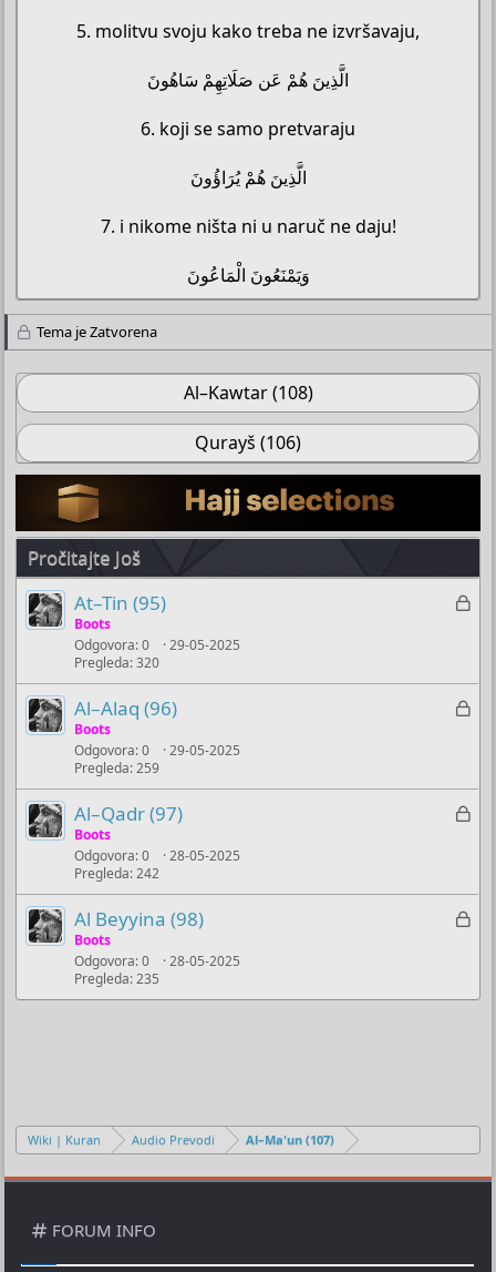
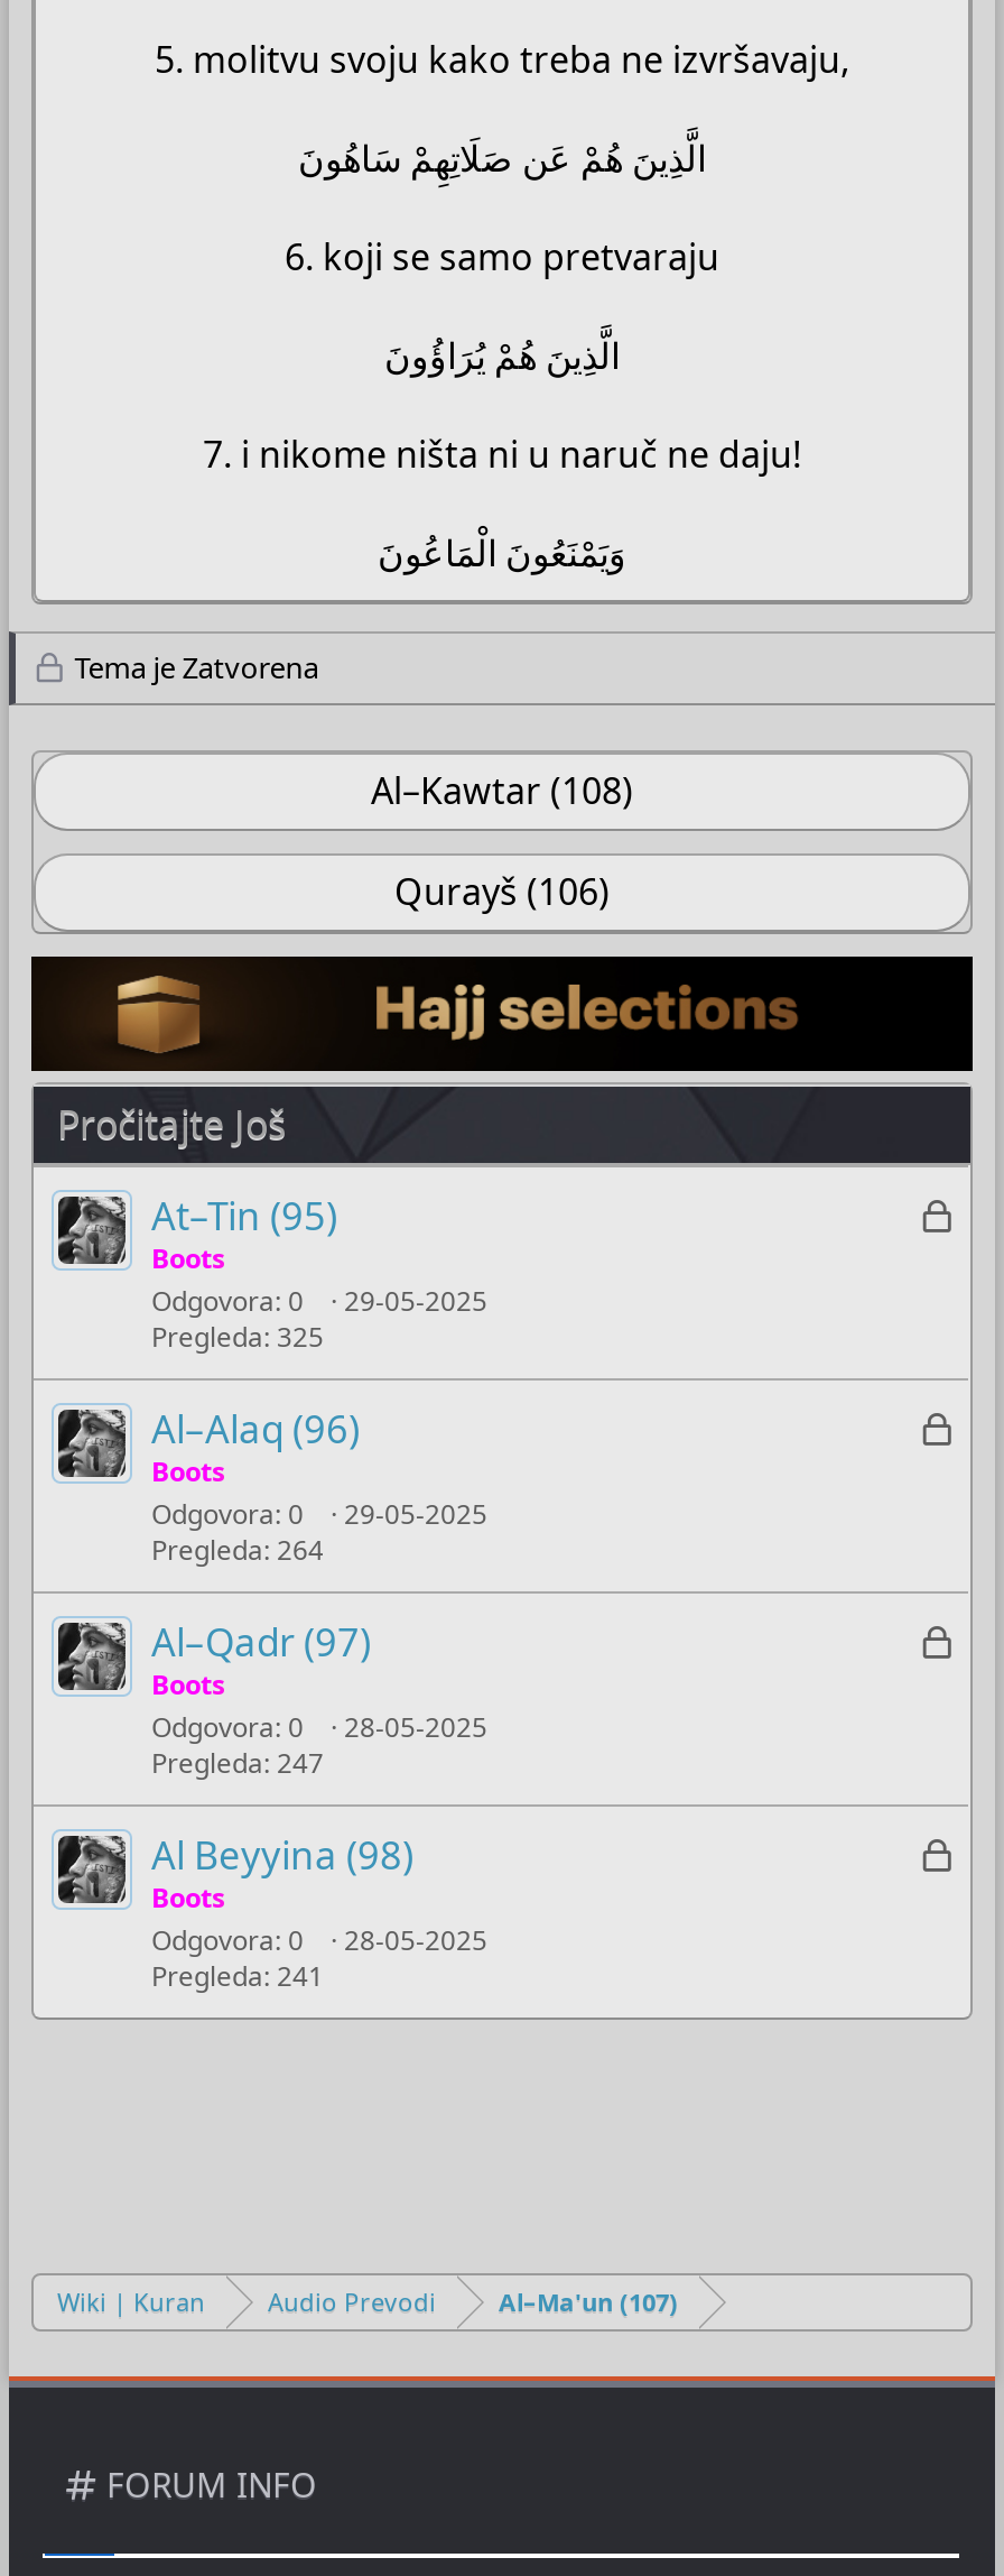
- Pregleda 320
+ Pregleda 325

- Pregleda 259
+ Pregleda 264

- Pregleda 242
+ Pregleda 247

- Pregleda 235
+ Pregleda 241
